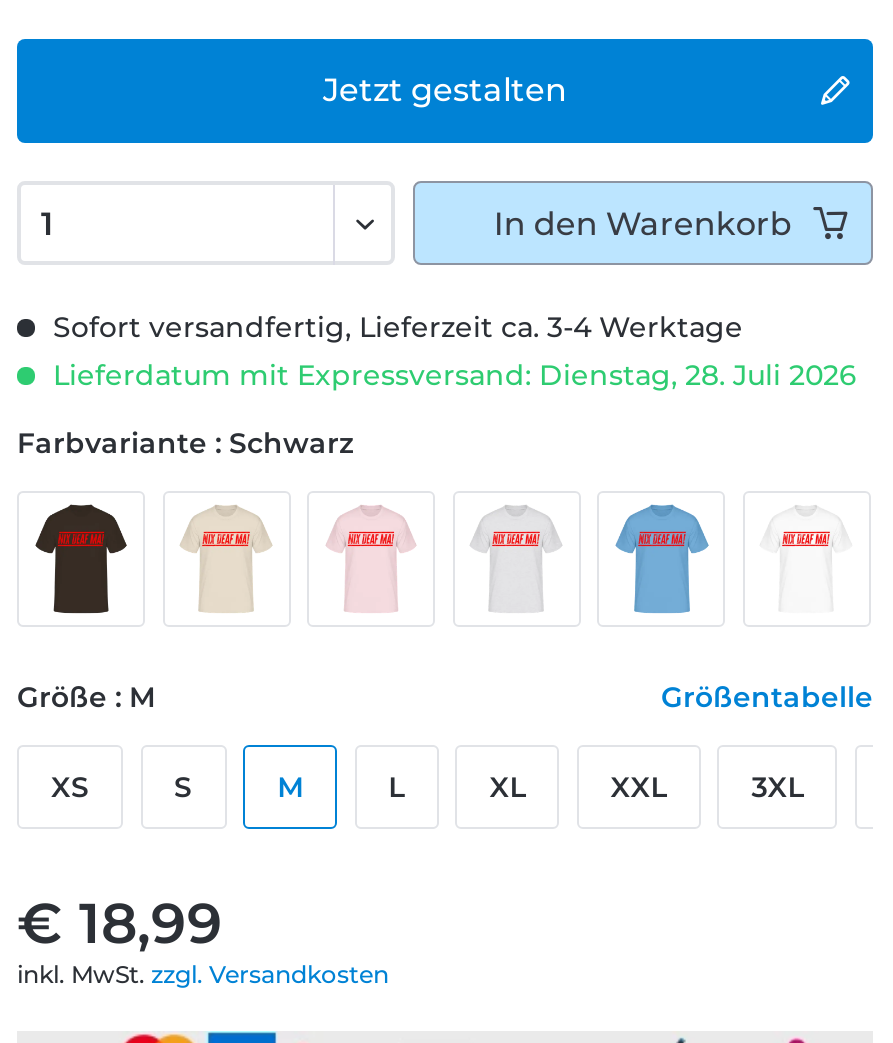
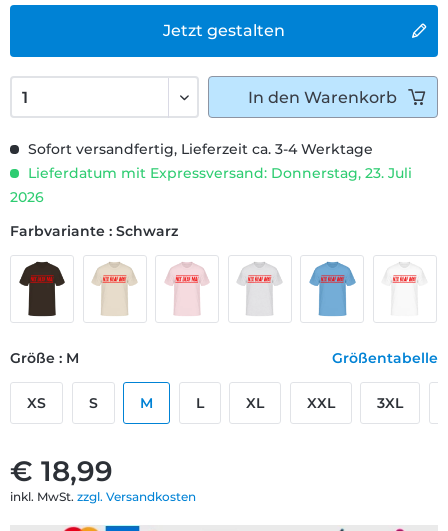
- Lieferdatum mit Expressversand: Dienstag, 28. Juli 2026
+ Lieferdatum mit Expressversand: Donnerstag, 23. Juli
+ 2026
